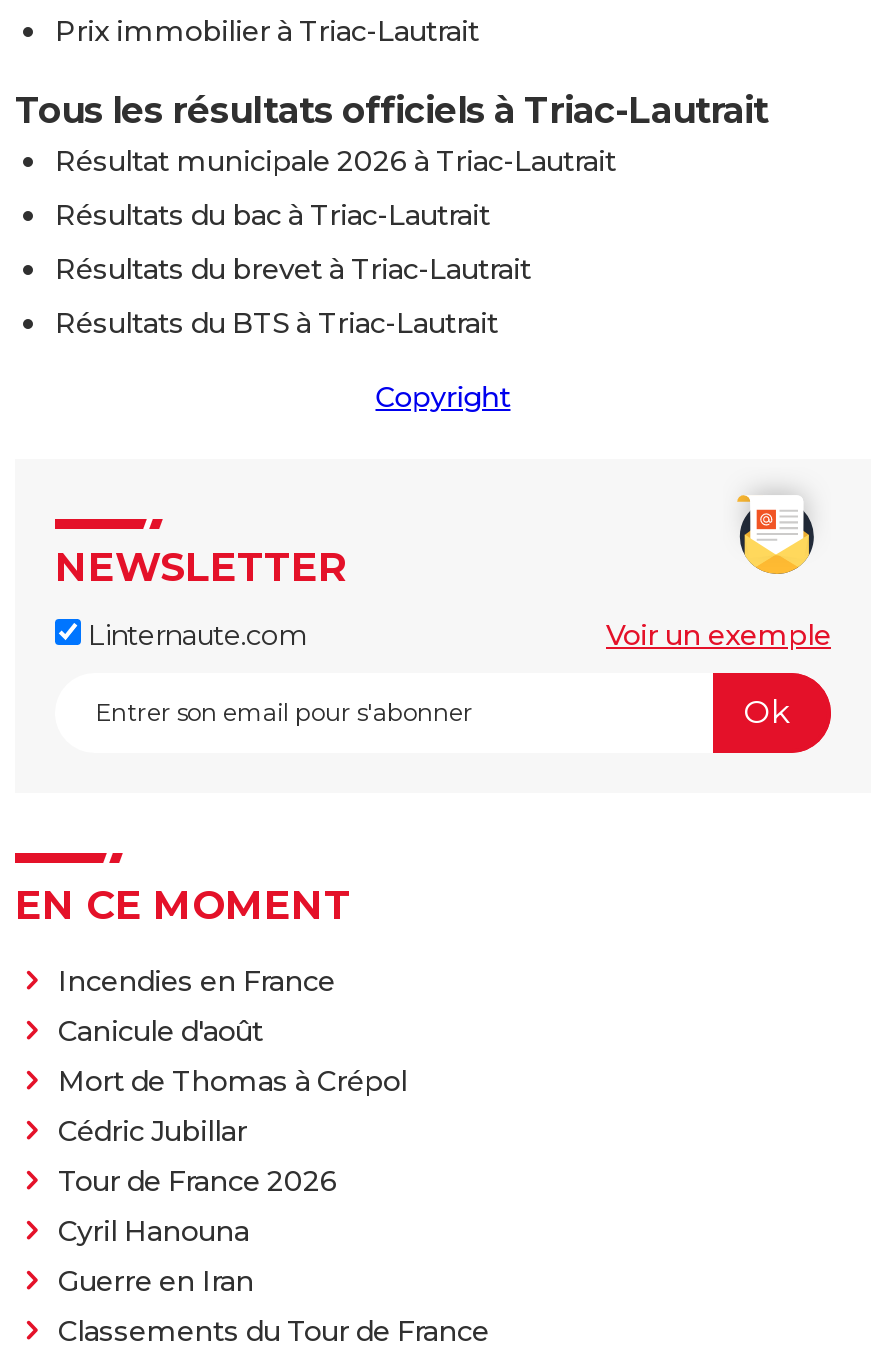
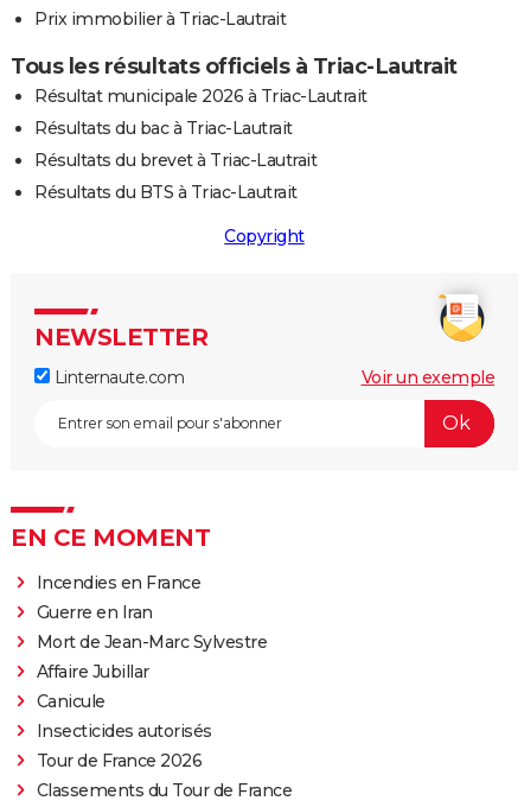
- Canicule d'août
- Mort de Thomas à Crépol
- Cédric Jubillar
- Cyril Hanouna

moved down: Tour de France 2026

moved up: Guerre en Iran

+ Mort de Jean-Marc Sylvestre
+ Affaire Jubillar
+ Canicule
+ Insecticides autorisés
